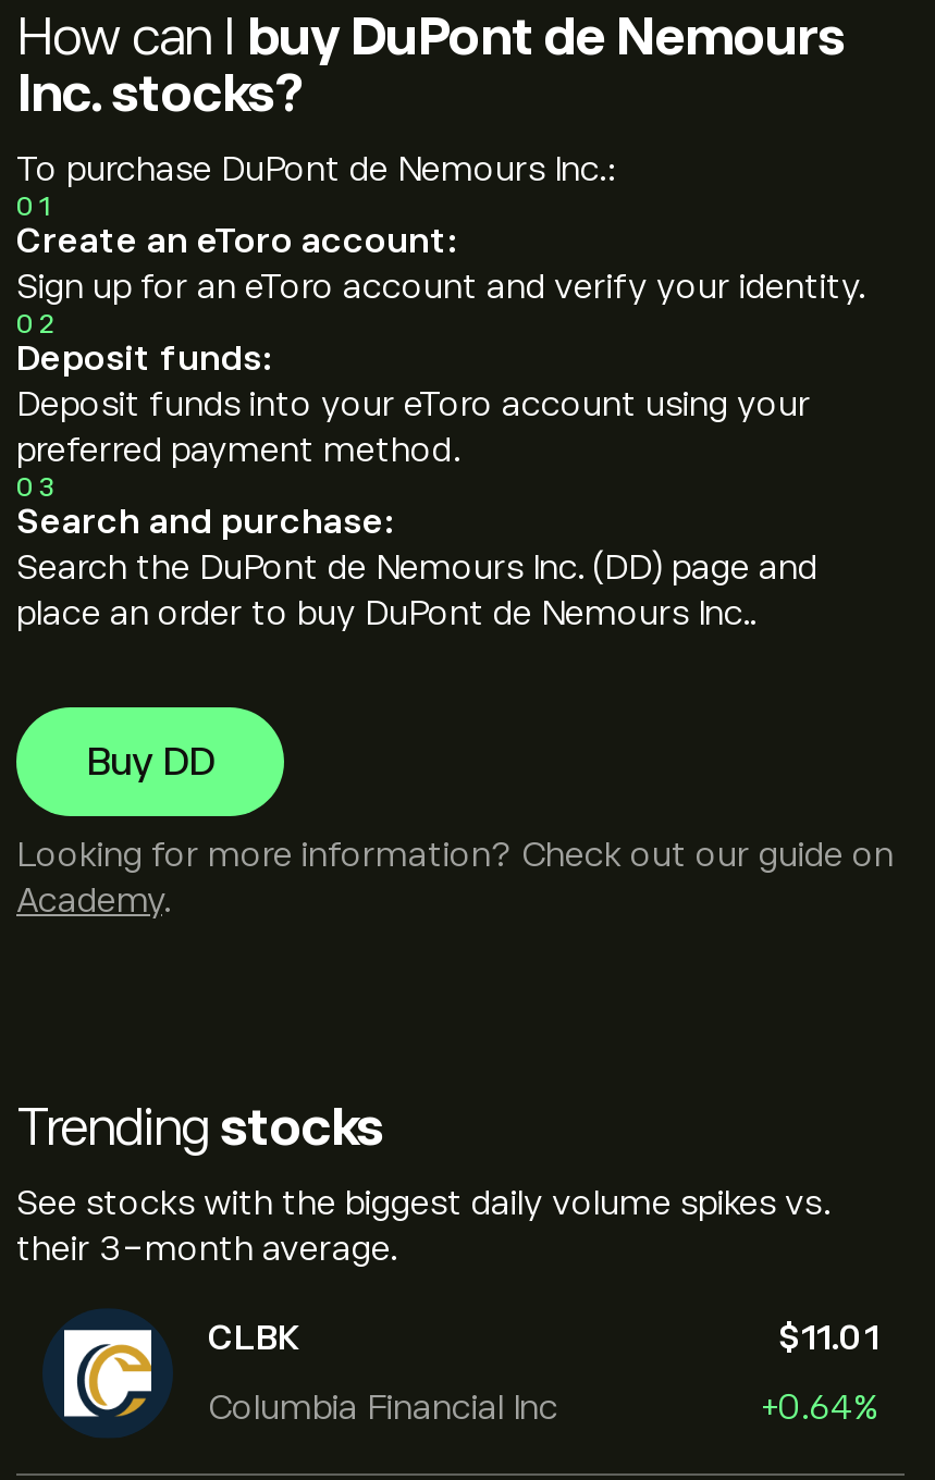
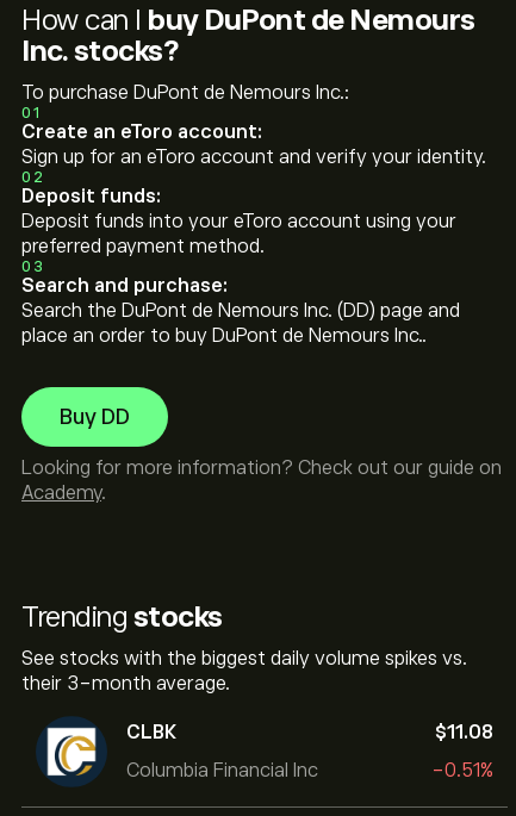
- $11.01
+ $11.08

- +0.64%
+ -0.51%
